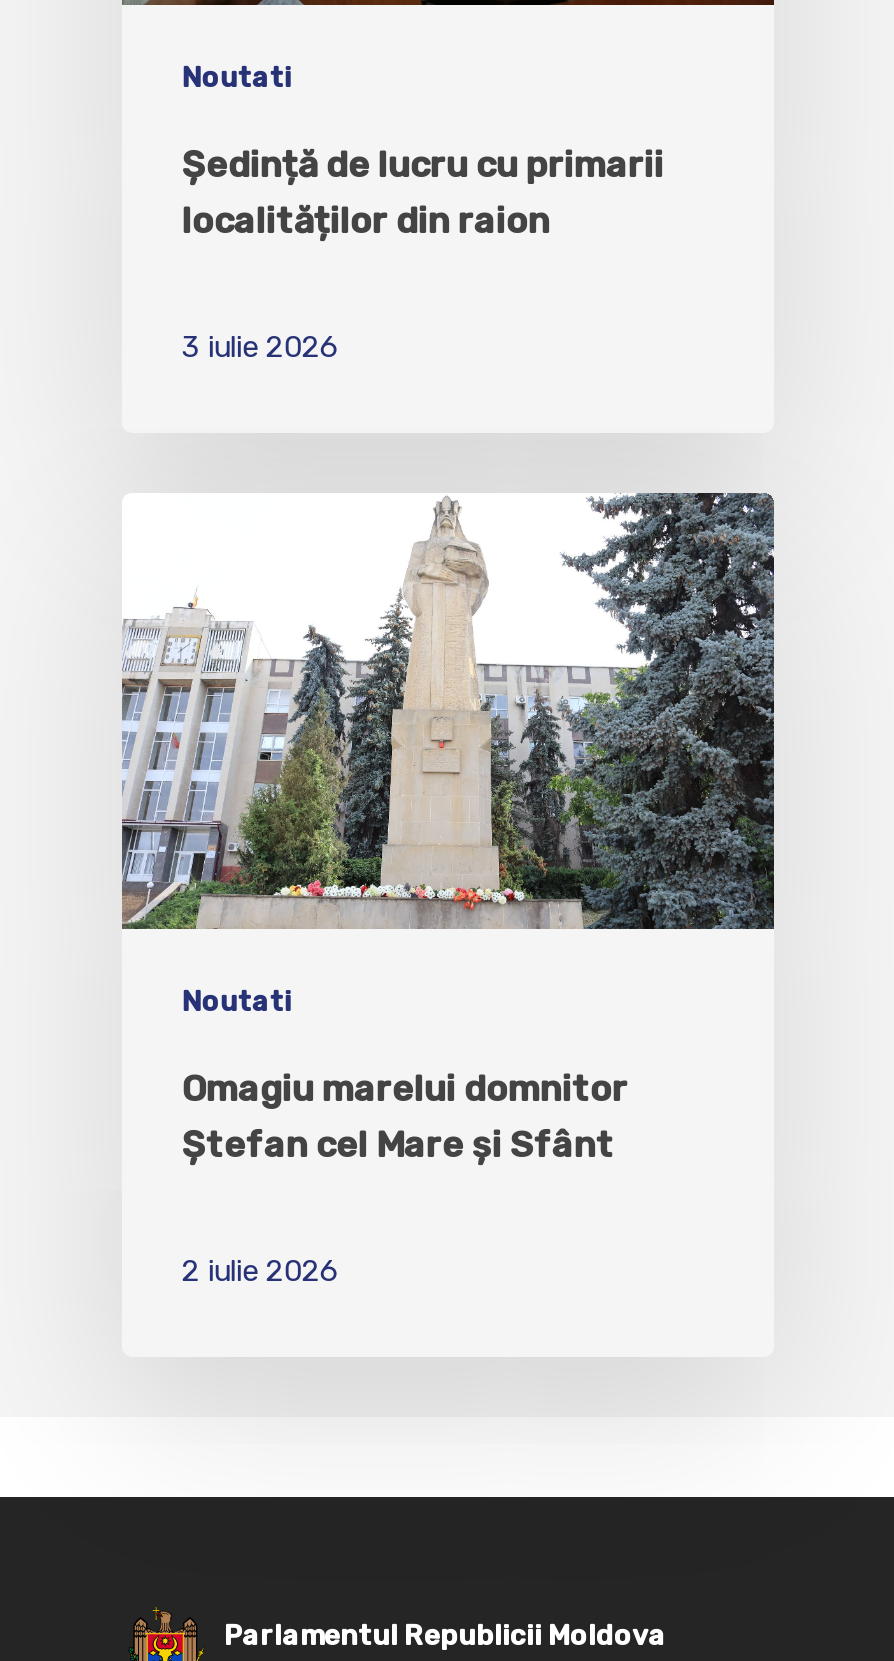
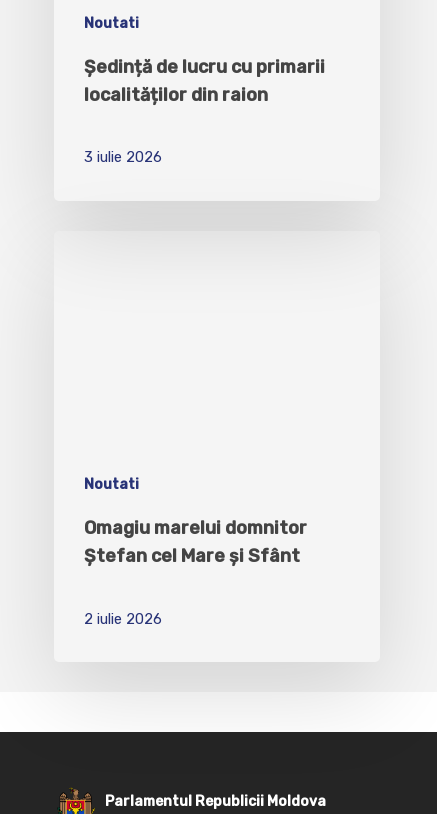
- [image]
